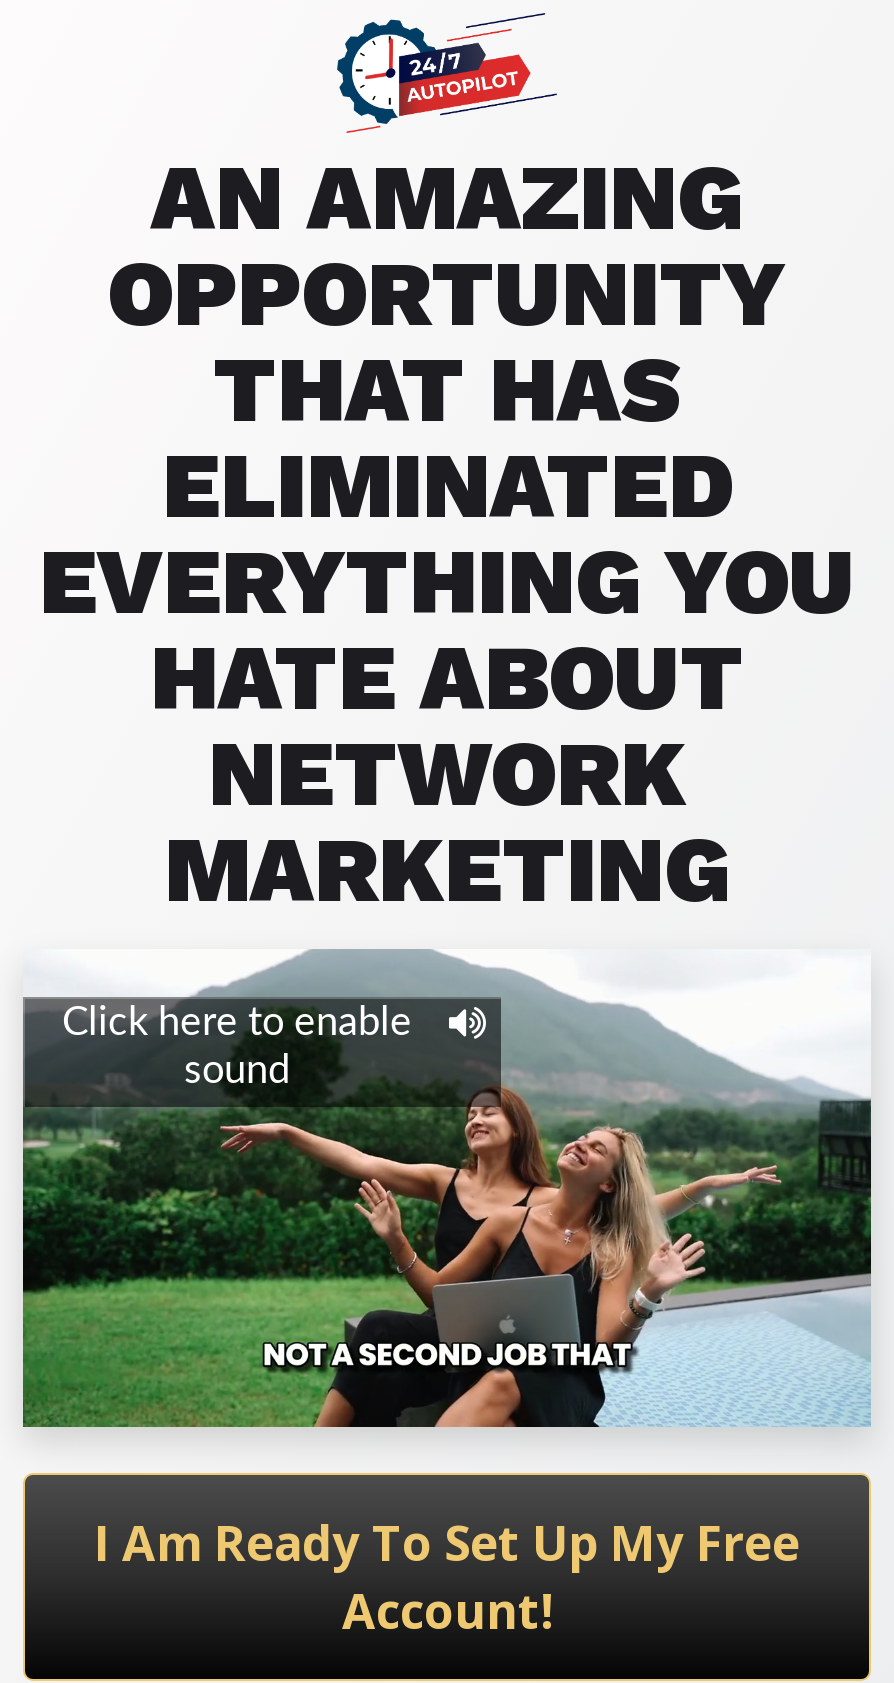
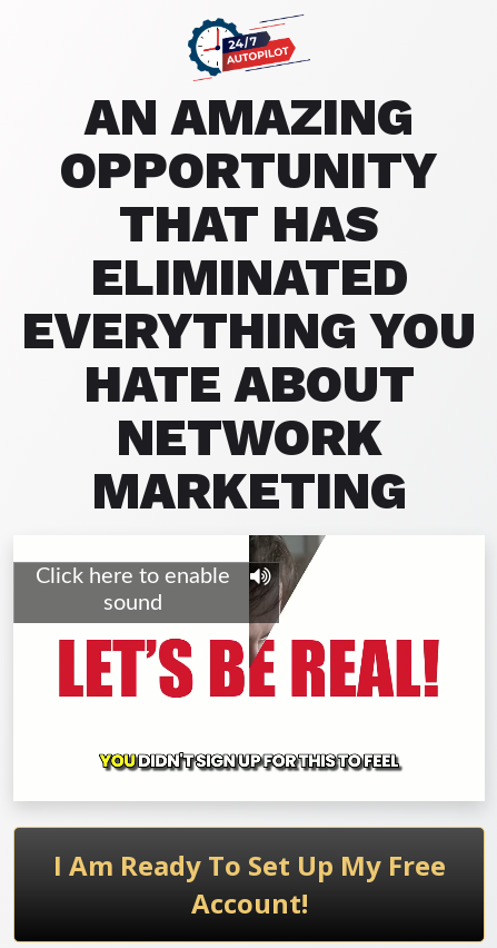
- [image]
+ [image]
